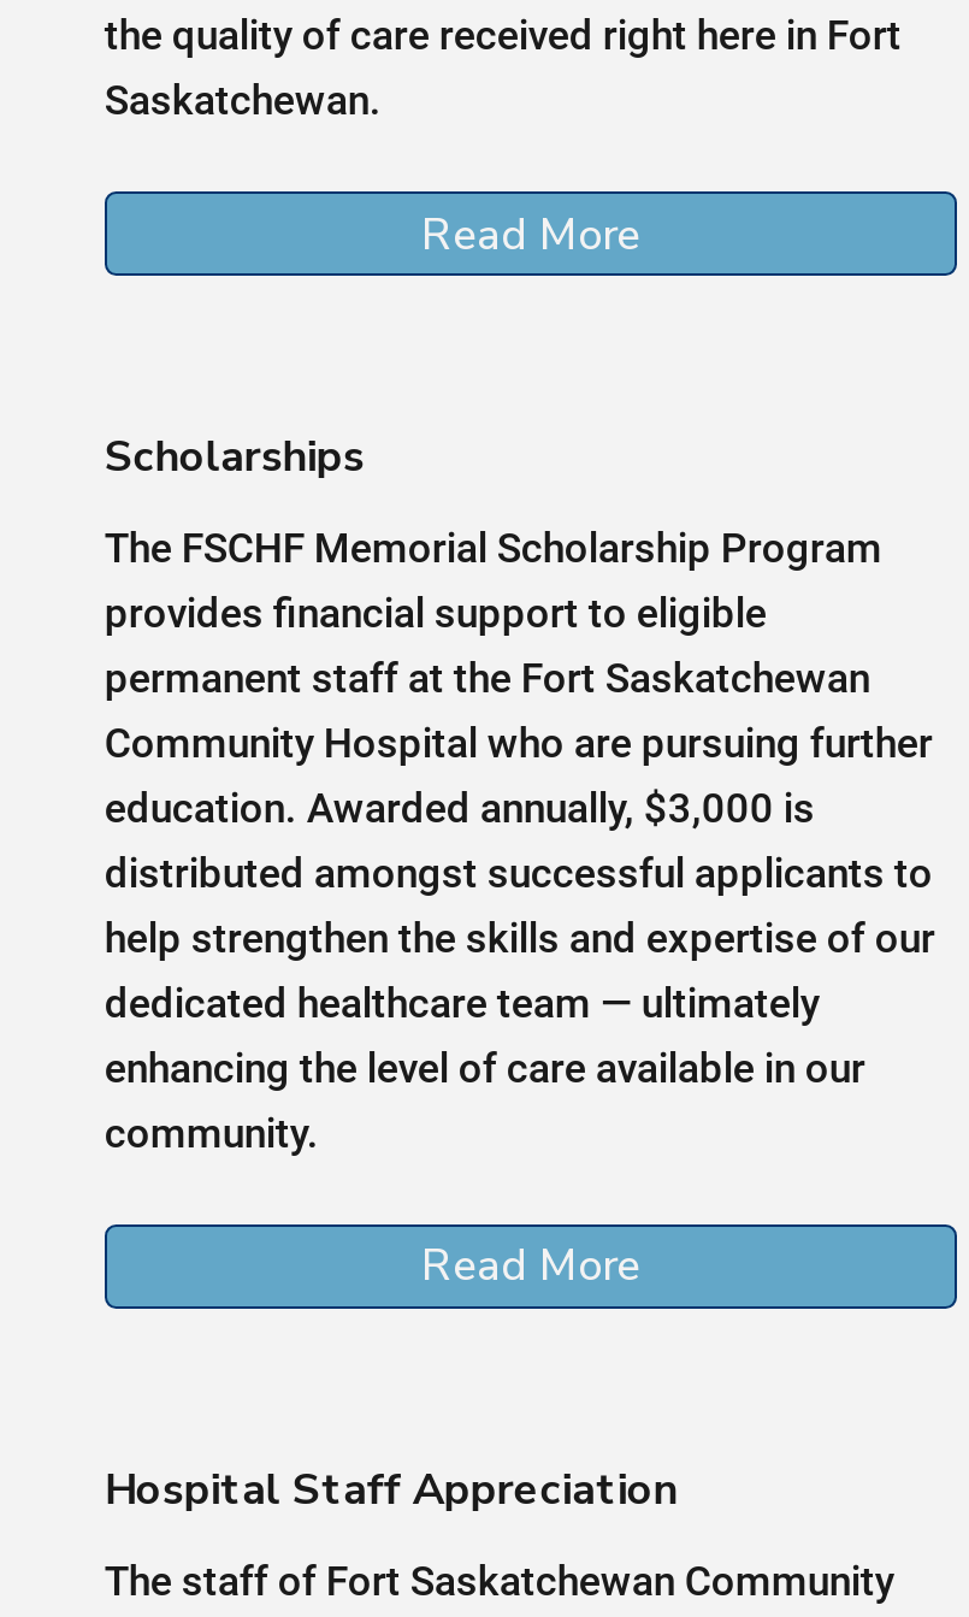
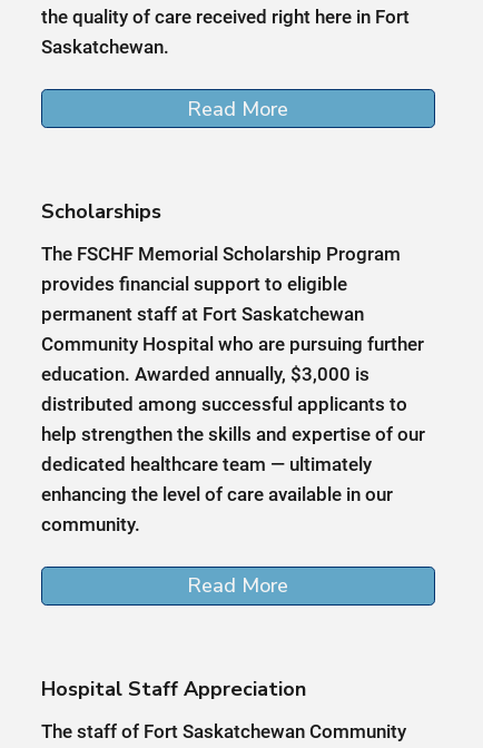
- permanent staff at the Fort Saskatchewan
+ permanent staff at Fort Saskatchewan

- distributed amongst successful applicants to
+ distributed among successful applicants to
